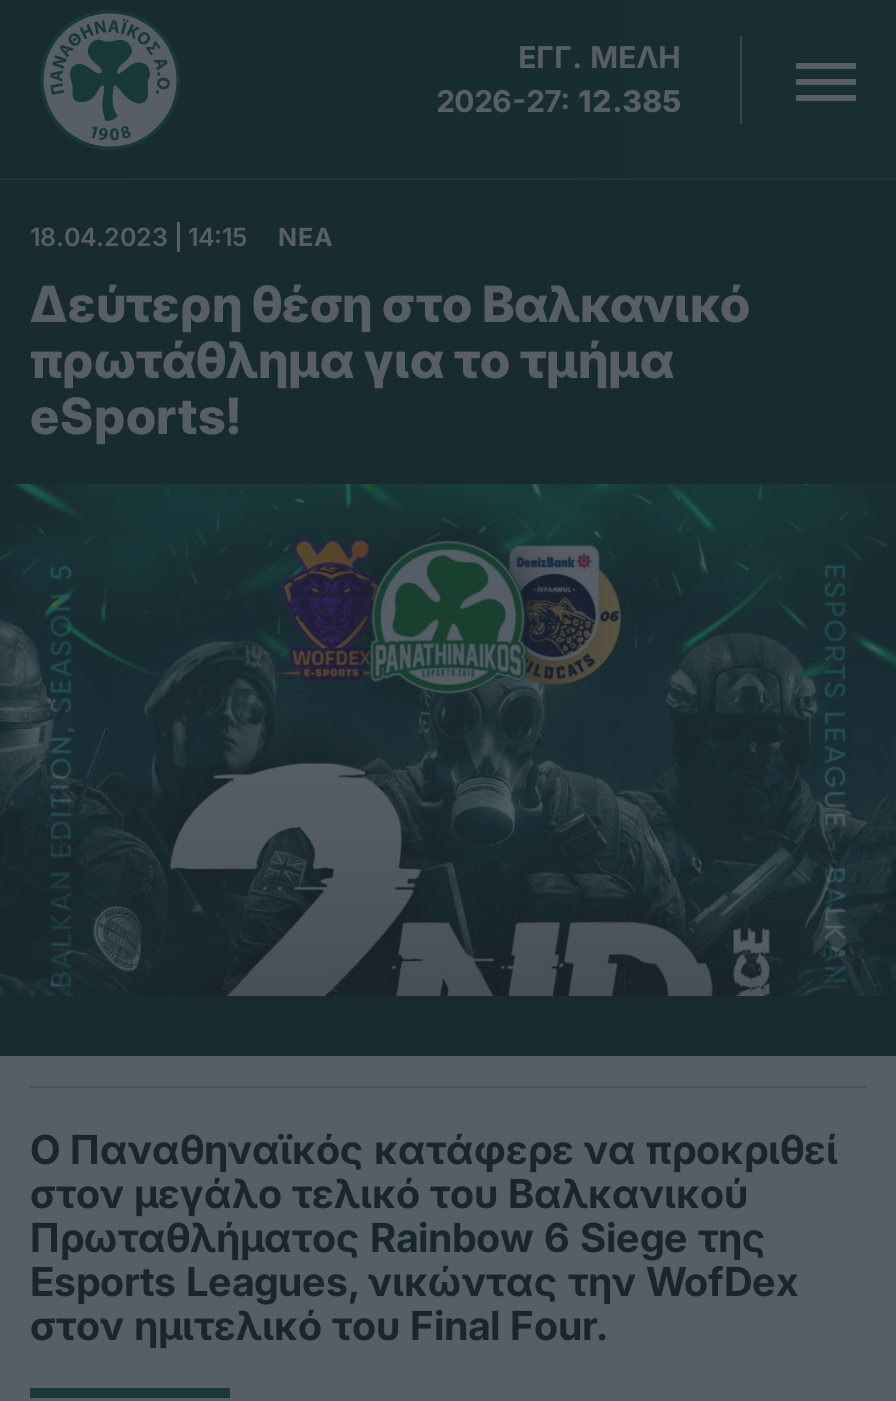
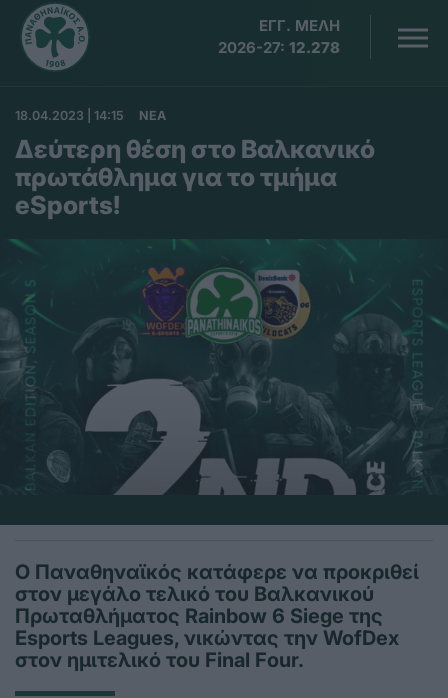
- 2026-27: 12.385
+ 2026-27: 12.278
